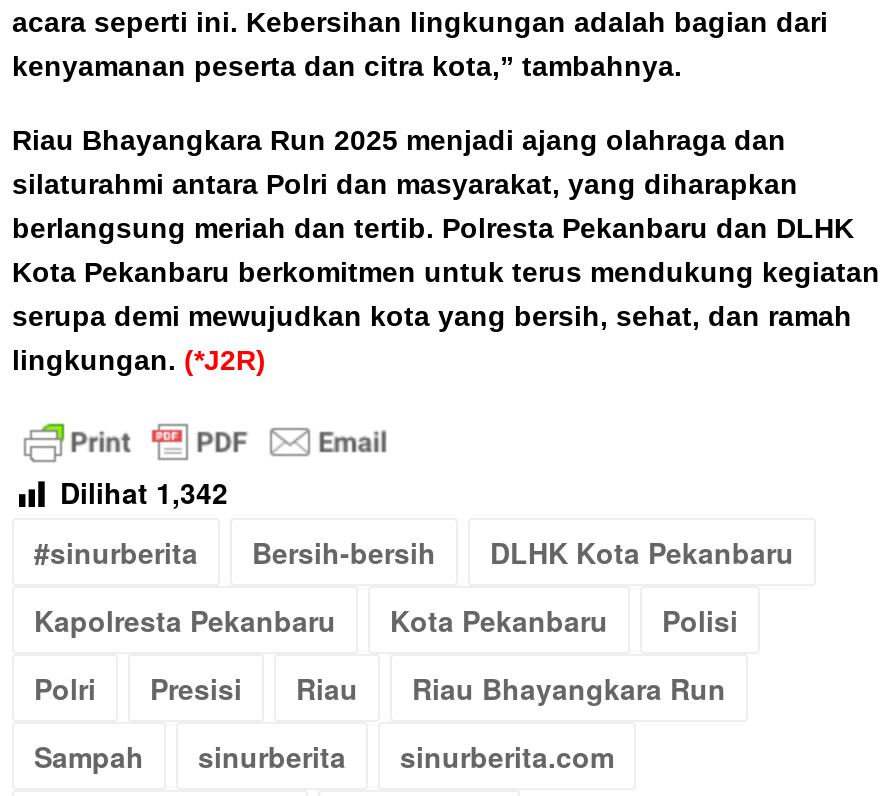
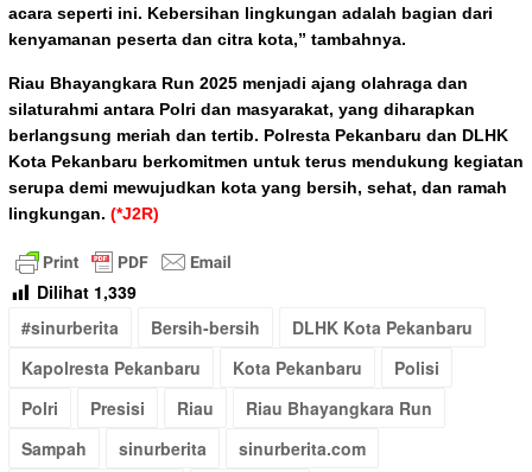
- Dilihat 1,342
+ Dilihat 1,339
